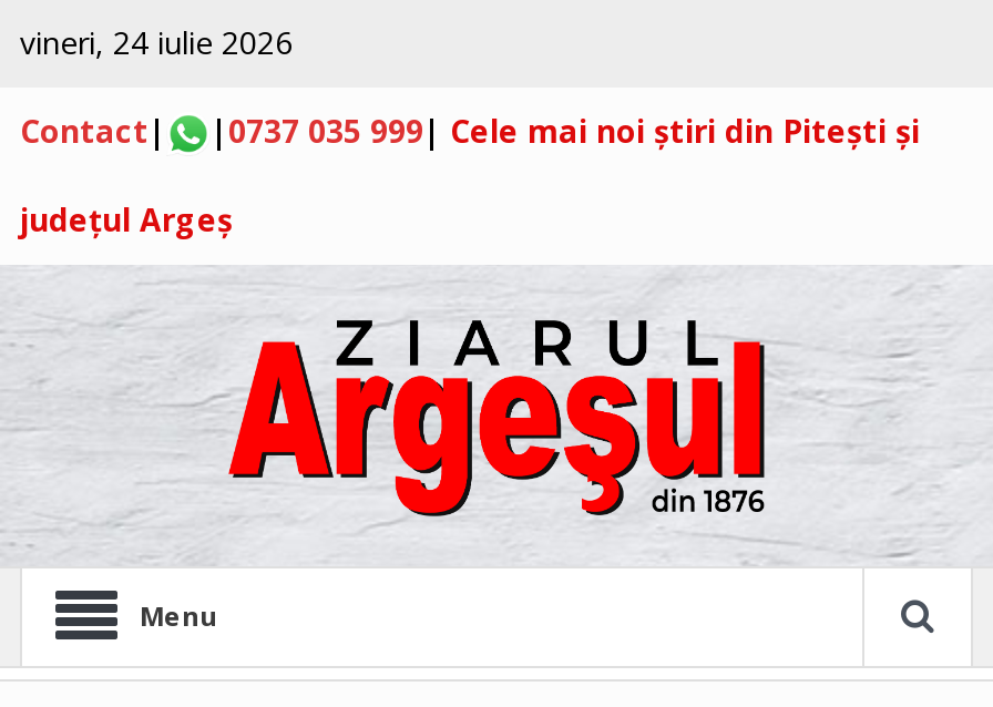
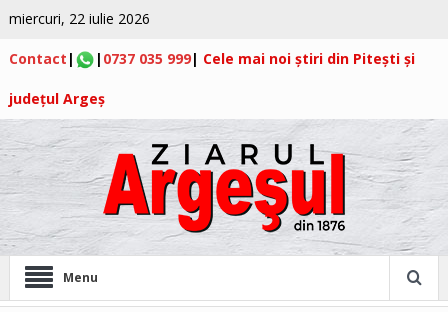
- vineri, 24 iulie 2026
+ miercuri, 22 iulie 2026
